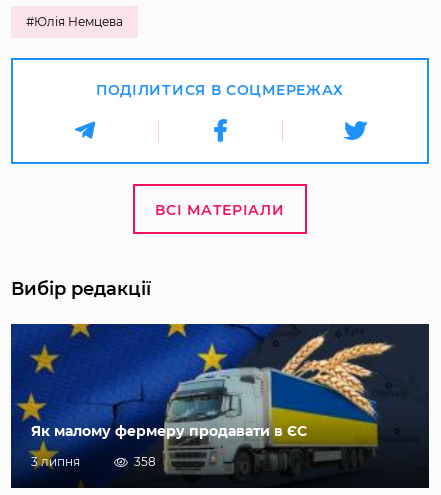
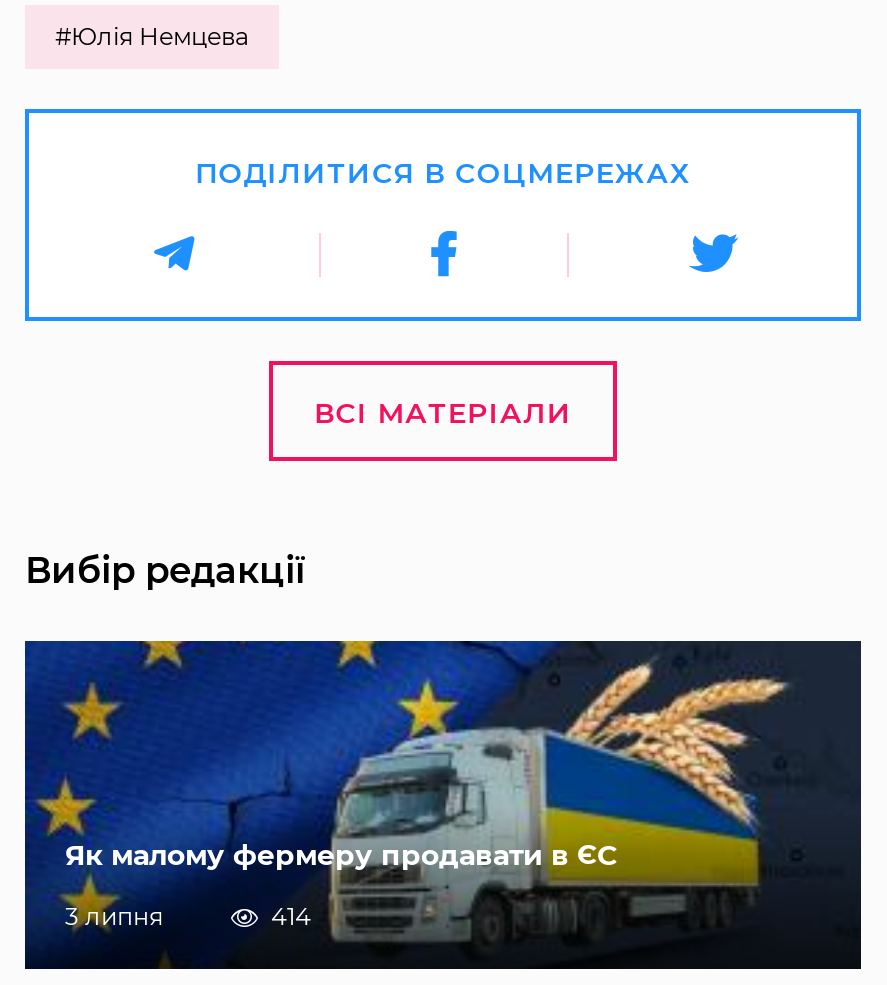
- 358
+ 414
